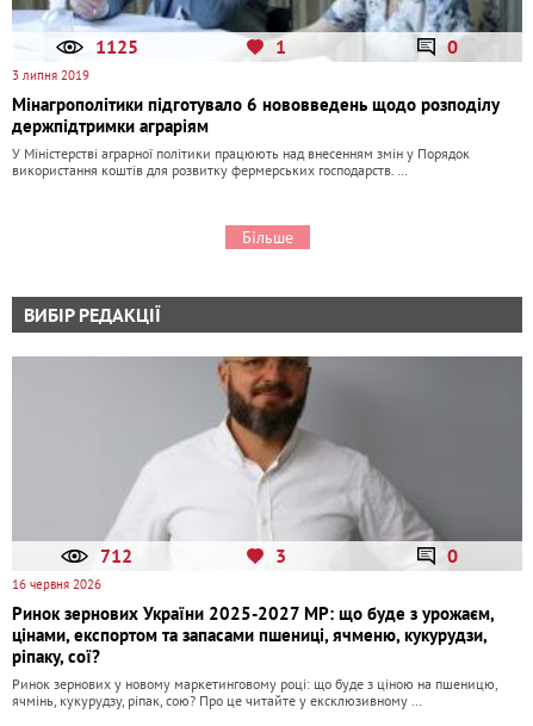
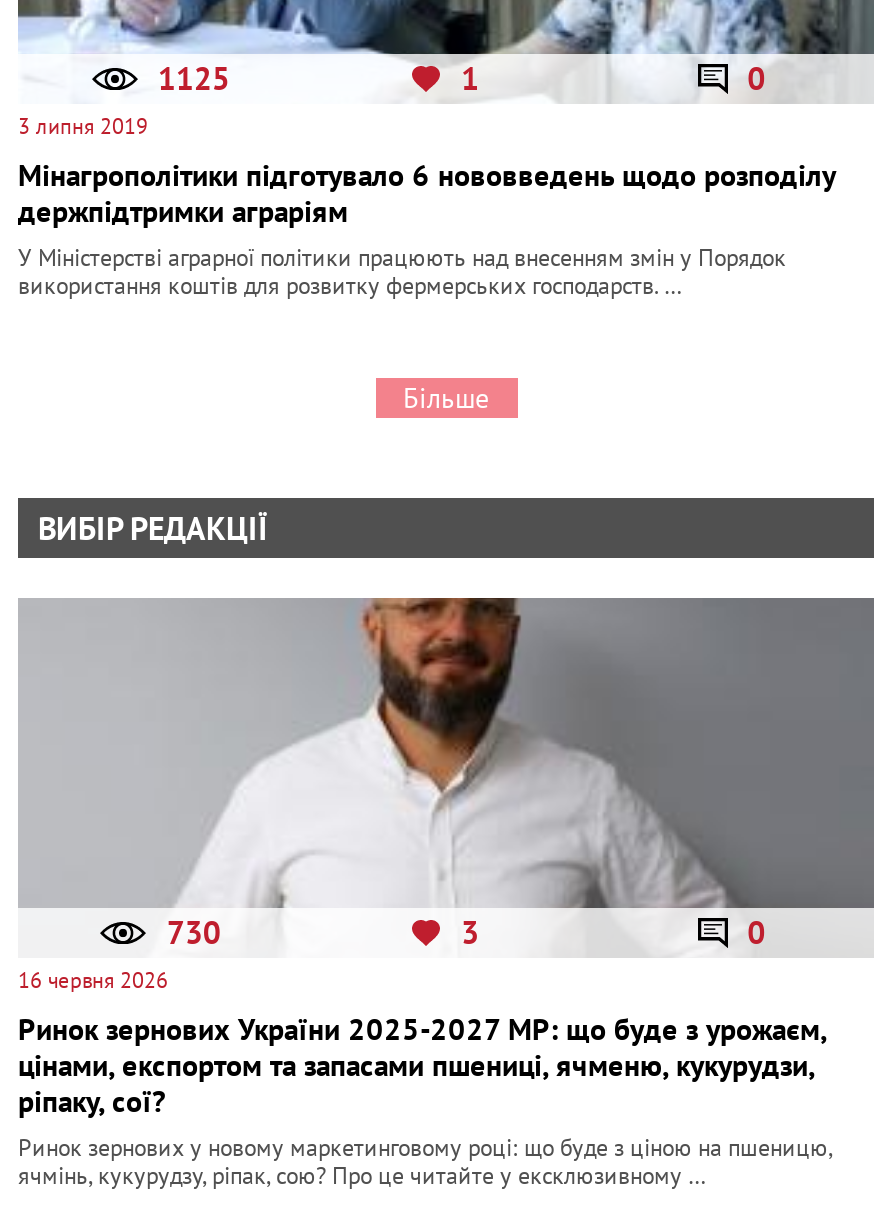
- 712
+ 730
